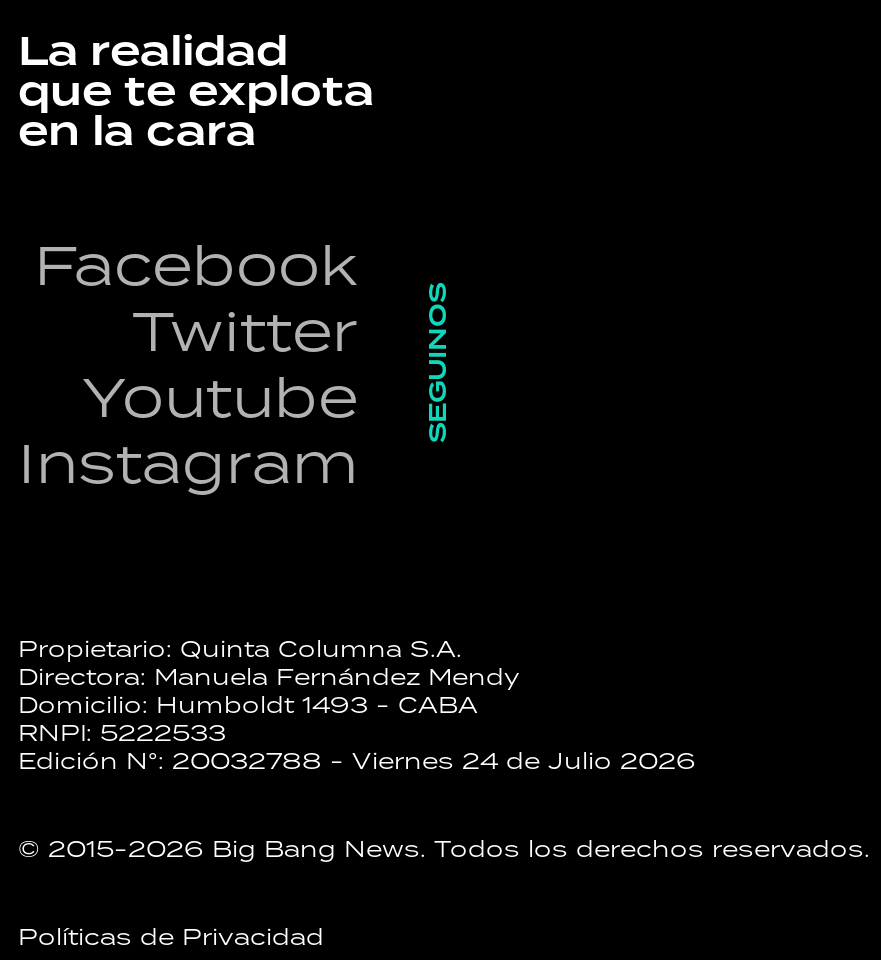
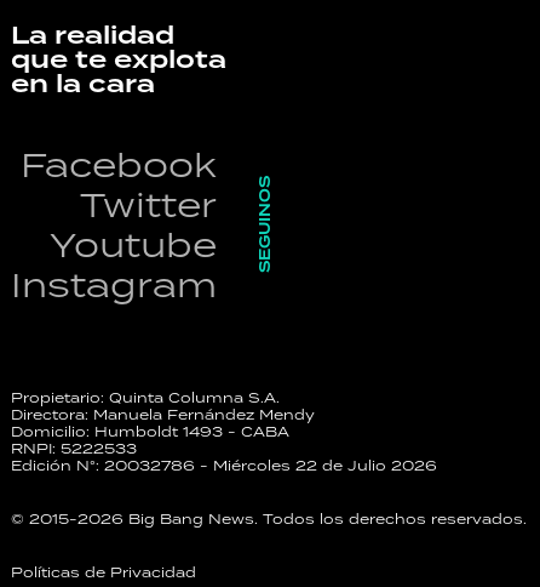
- Edición N°: 20032788 - Viernes 24 de Julio 2026
+ Edición N°: 20032786 - Miércoles 22 de Julio 2026
